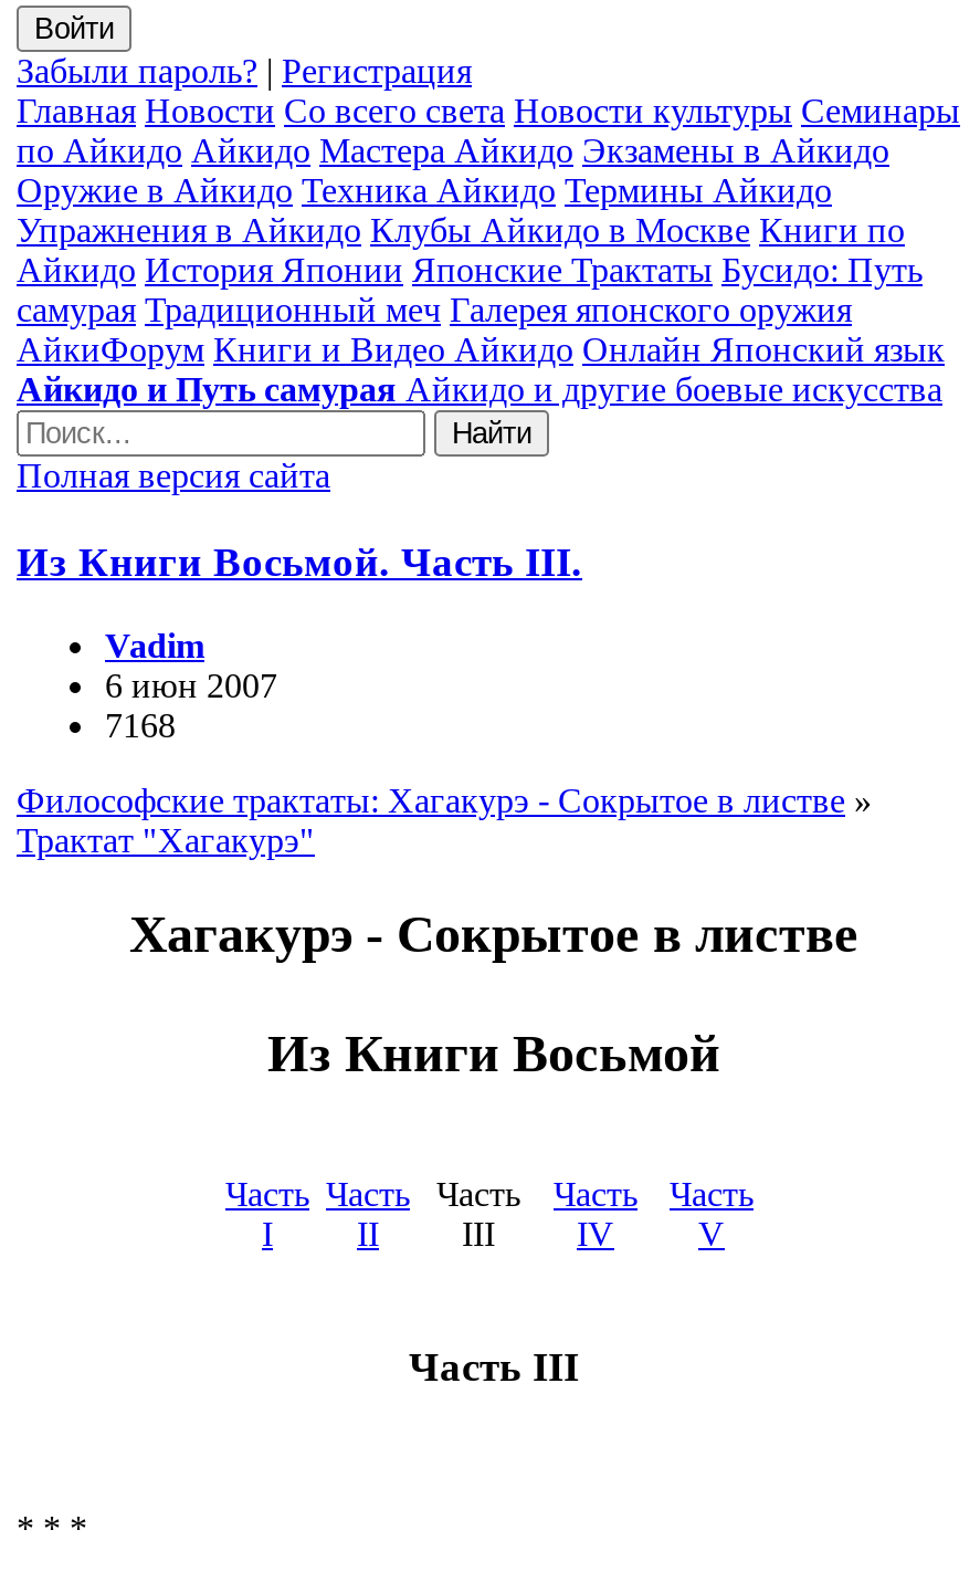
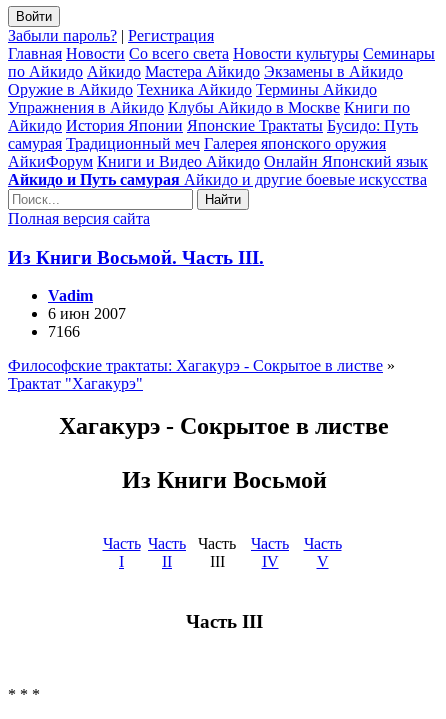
- 7168
+ 7166
